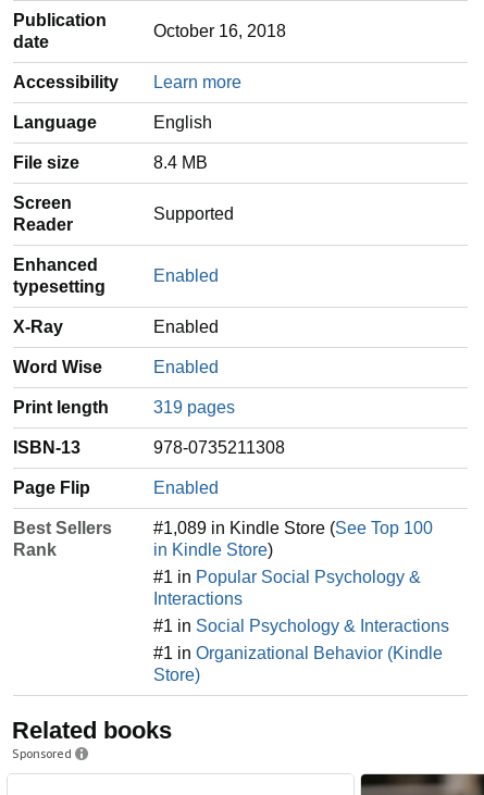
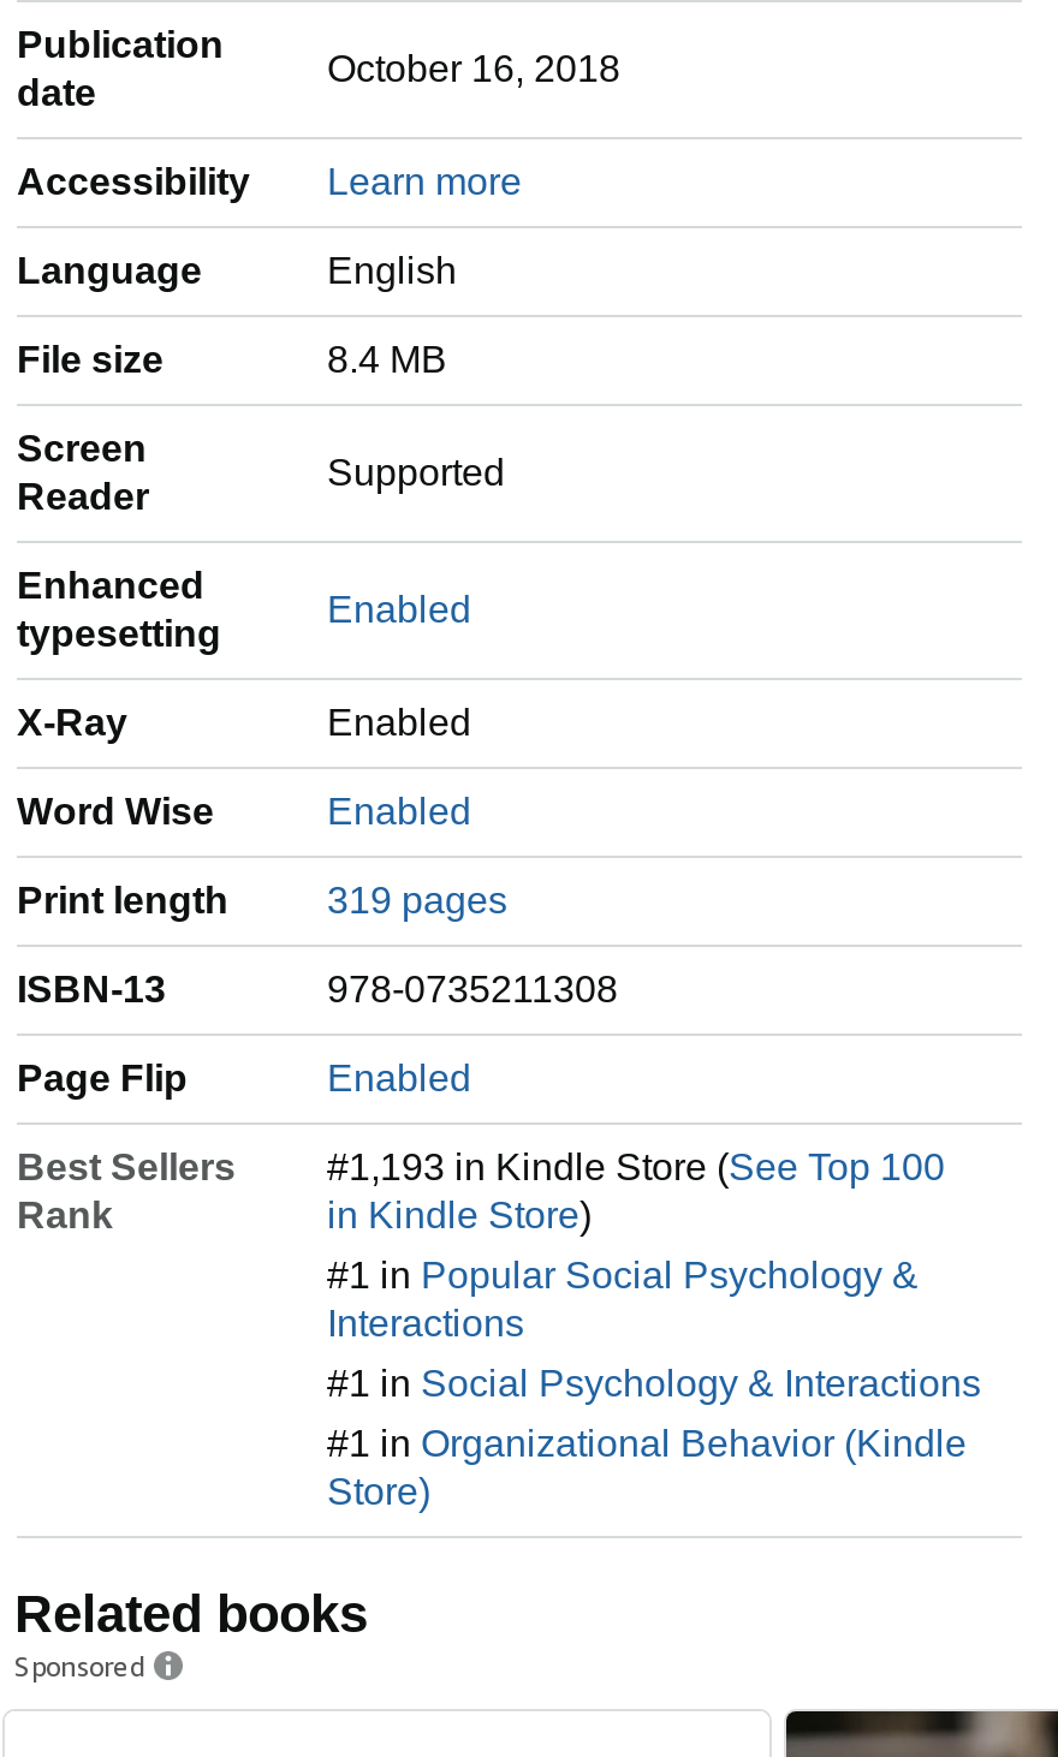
- #1,089 in Kindle Store (See Top 100
+ #1,193 in Kindle Store (See Top 100
